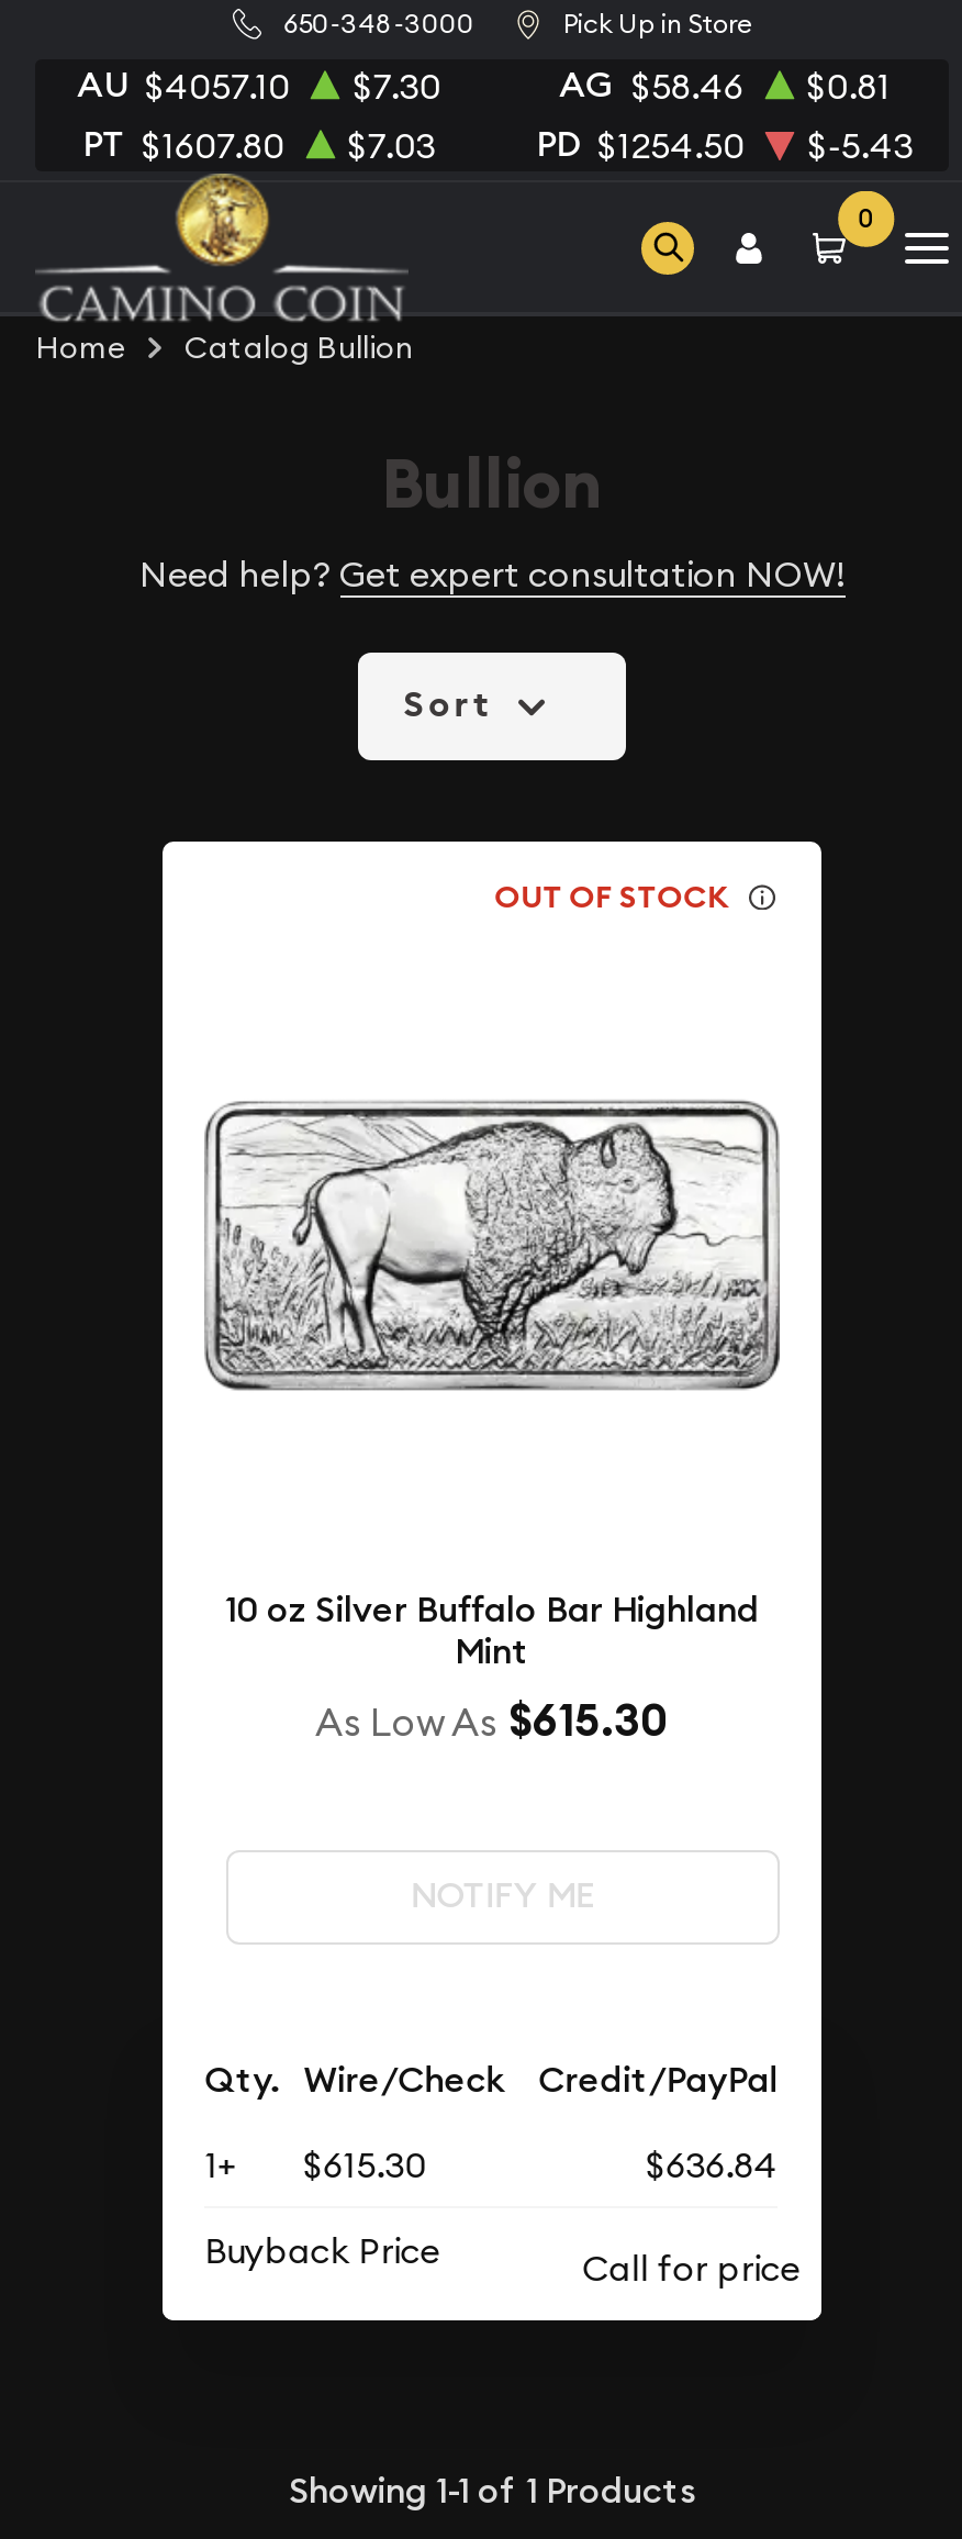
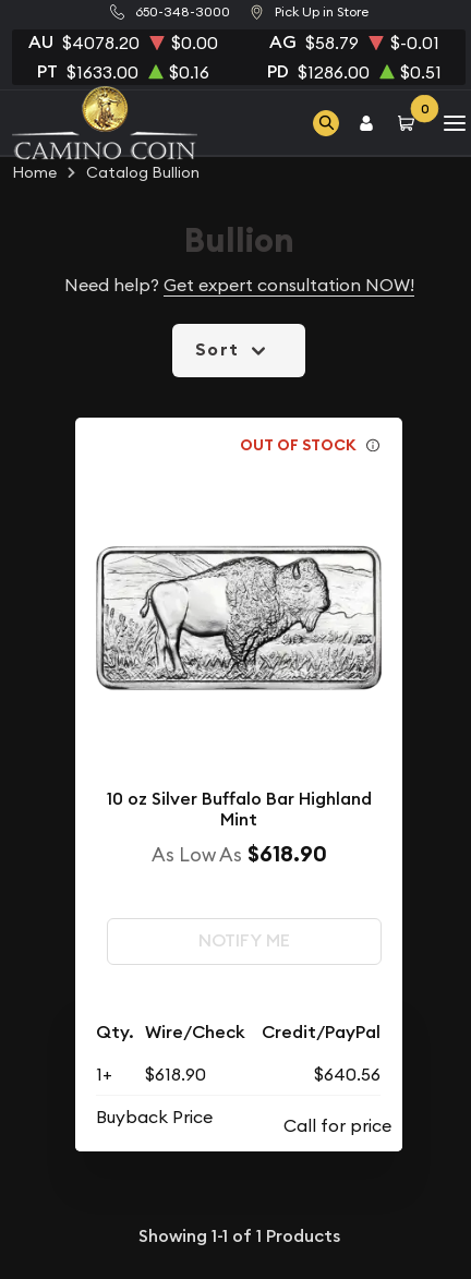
- AU $4057.10
+ AU $4078.20

- $7.30
+ $0.00

- AG $58.46
+ AG $58.79

- $0.81
+ $-0.01

- PT $1607.80
+ PT $1633.00

- $7.03
+ $0.16

- PD $1254.50
+ PD $1286.00

- $-5.43
+ $0.51

- As Low As $615.30
+ As Low As $618.90

- 1+ $615.30
+ 1+ $618.90

- $636.84
+ $640.56
